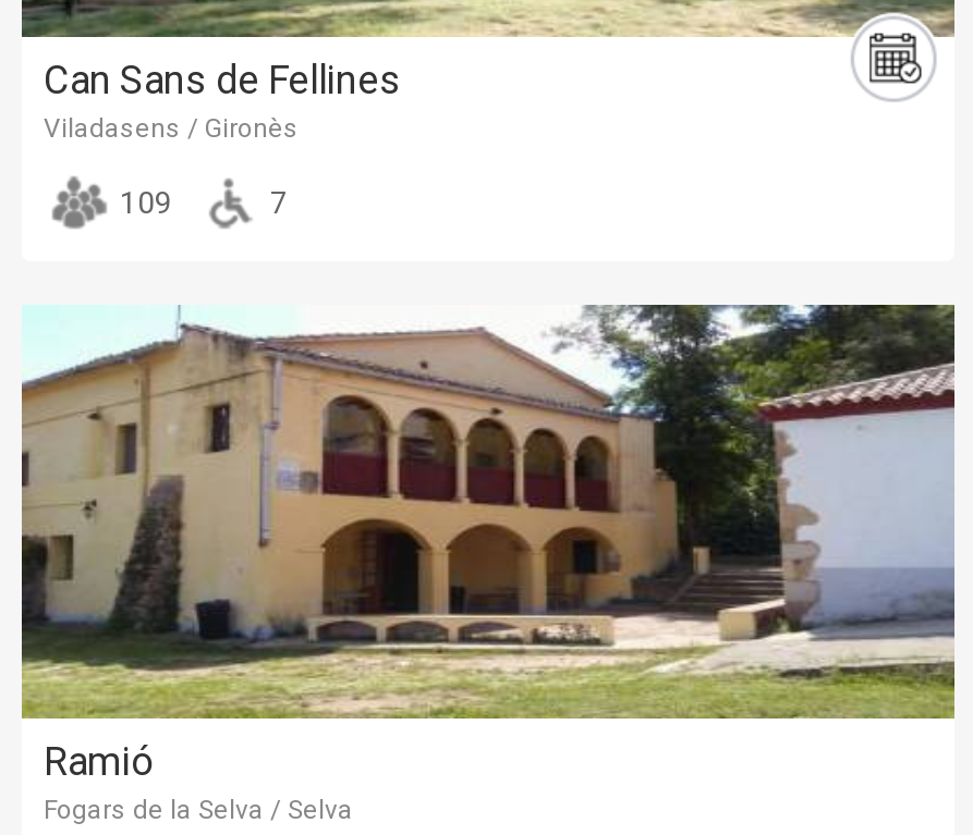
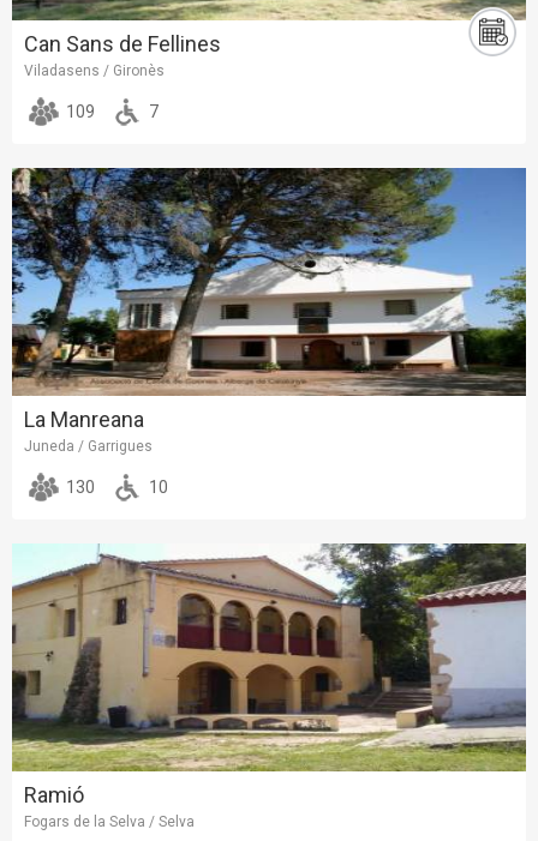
+ [image]
+ La Manreana
+ Juneda / Garrigues
+ 130
+ 10
